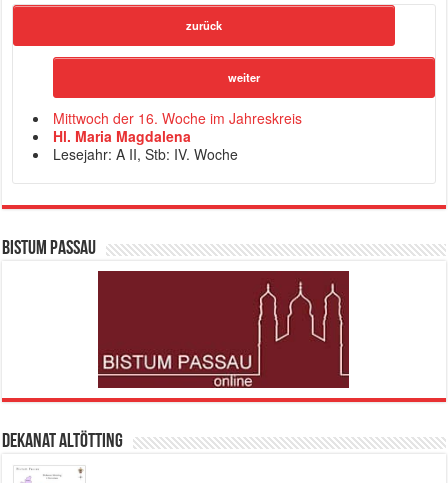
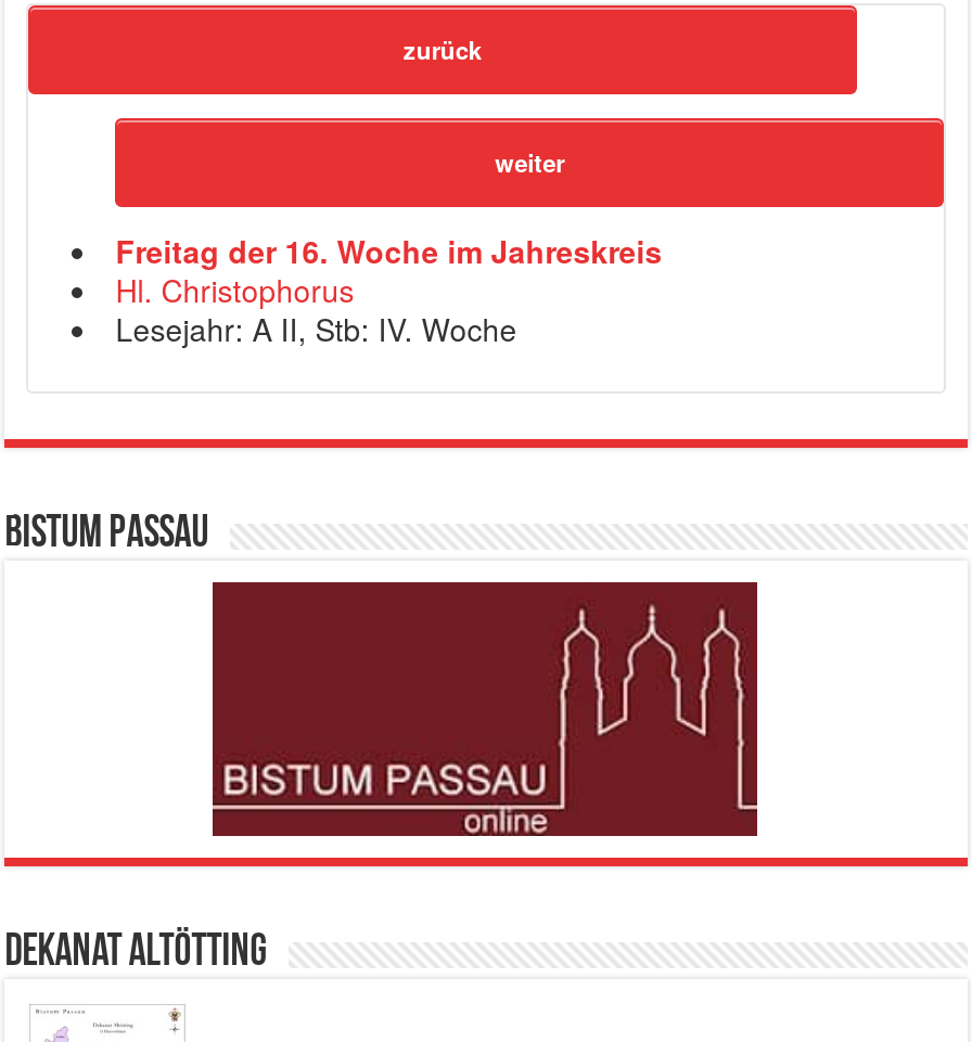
- Mittwoch der 16. Woche im Jahreskreis
- Hl. Maria Magdalena
+ Freitag der 16. Woche im Jahreskreis
+ Hl. Christophorus
